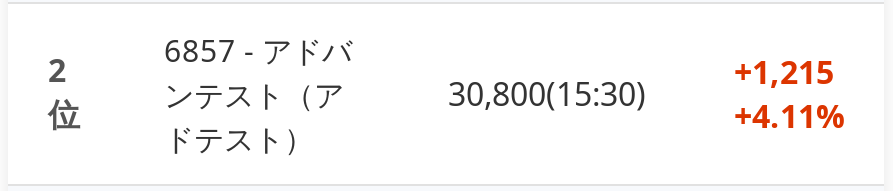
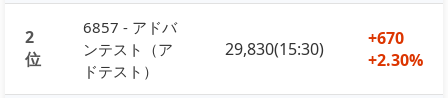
- +1,215
+ +670

- 30,800(15:30)
+ 29,830(15:30)

- +4.11%
+ +2.30%
